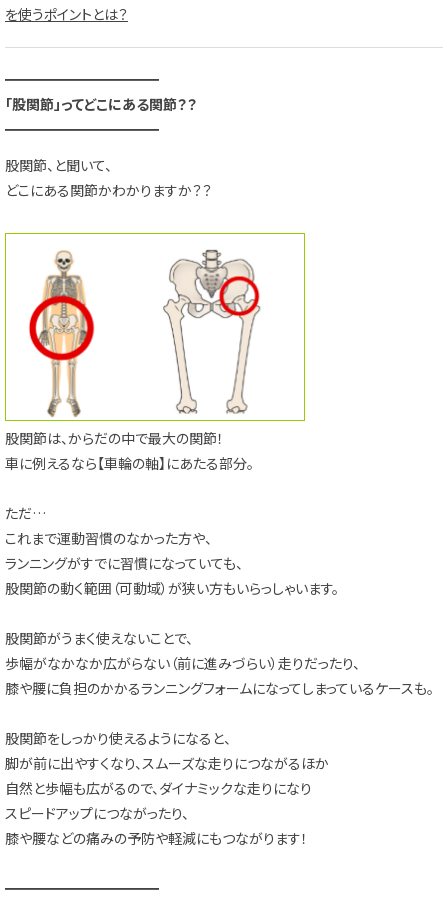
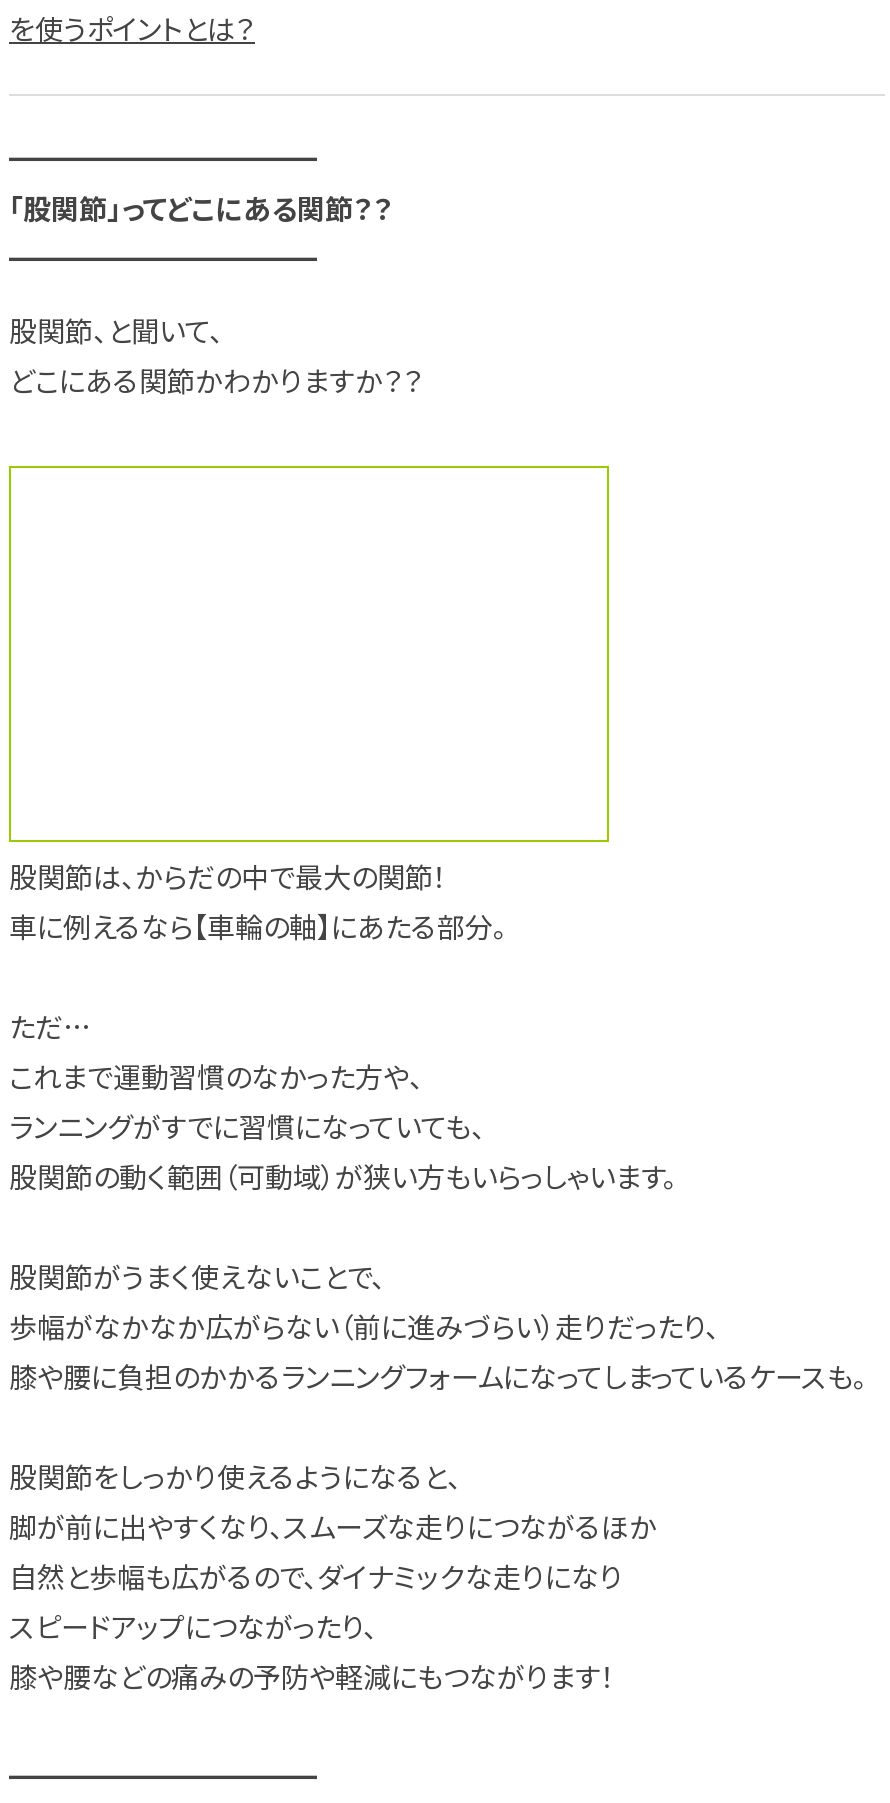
- [image]

- [image]
